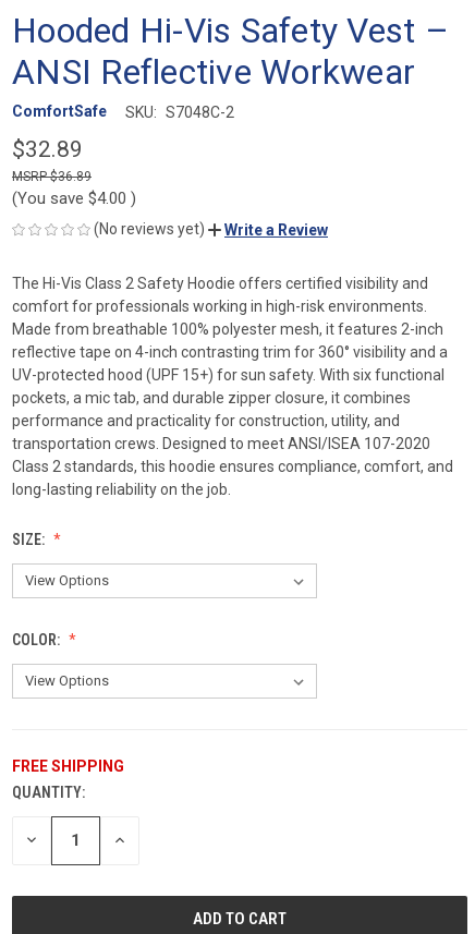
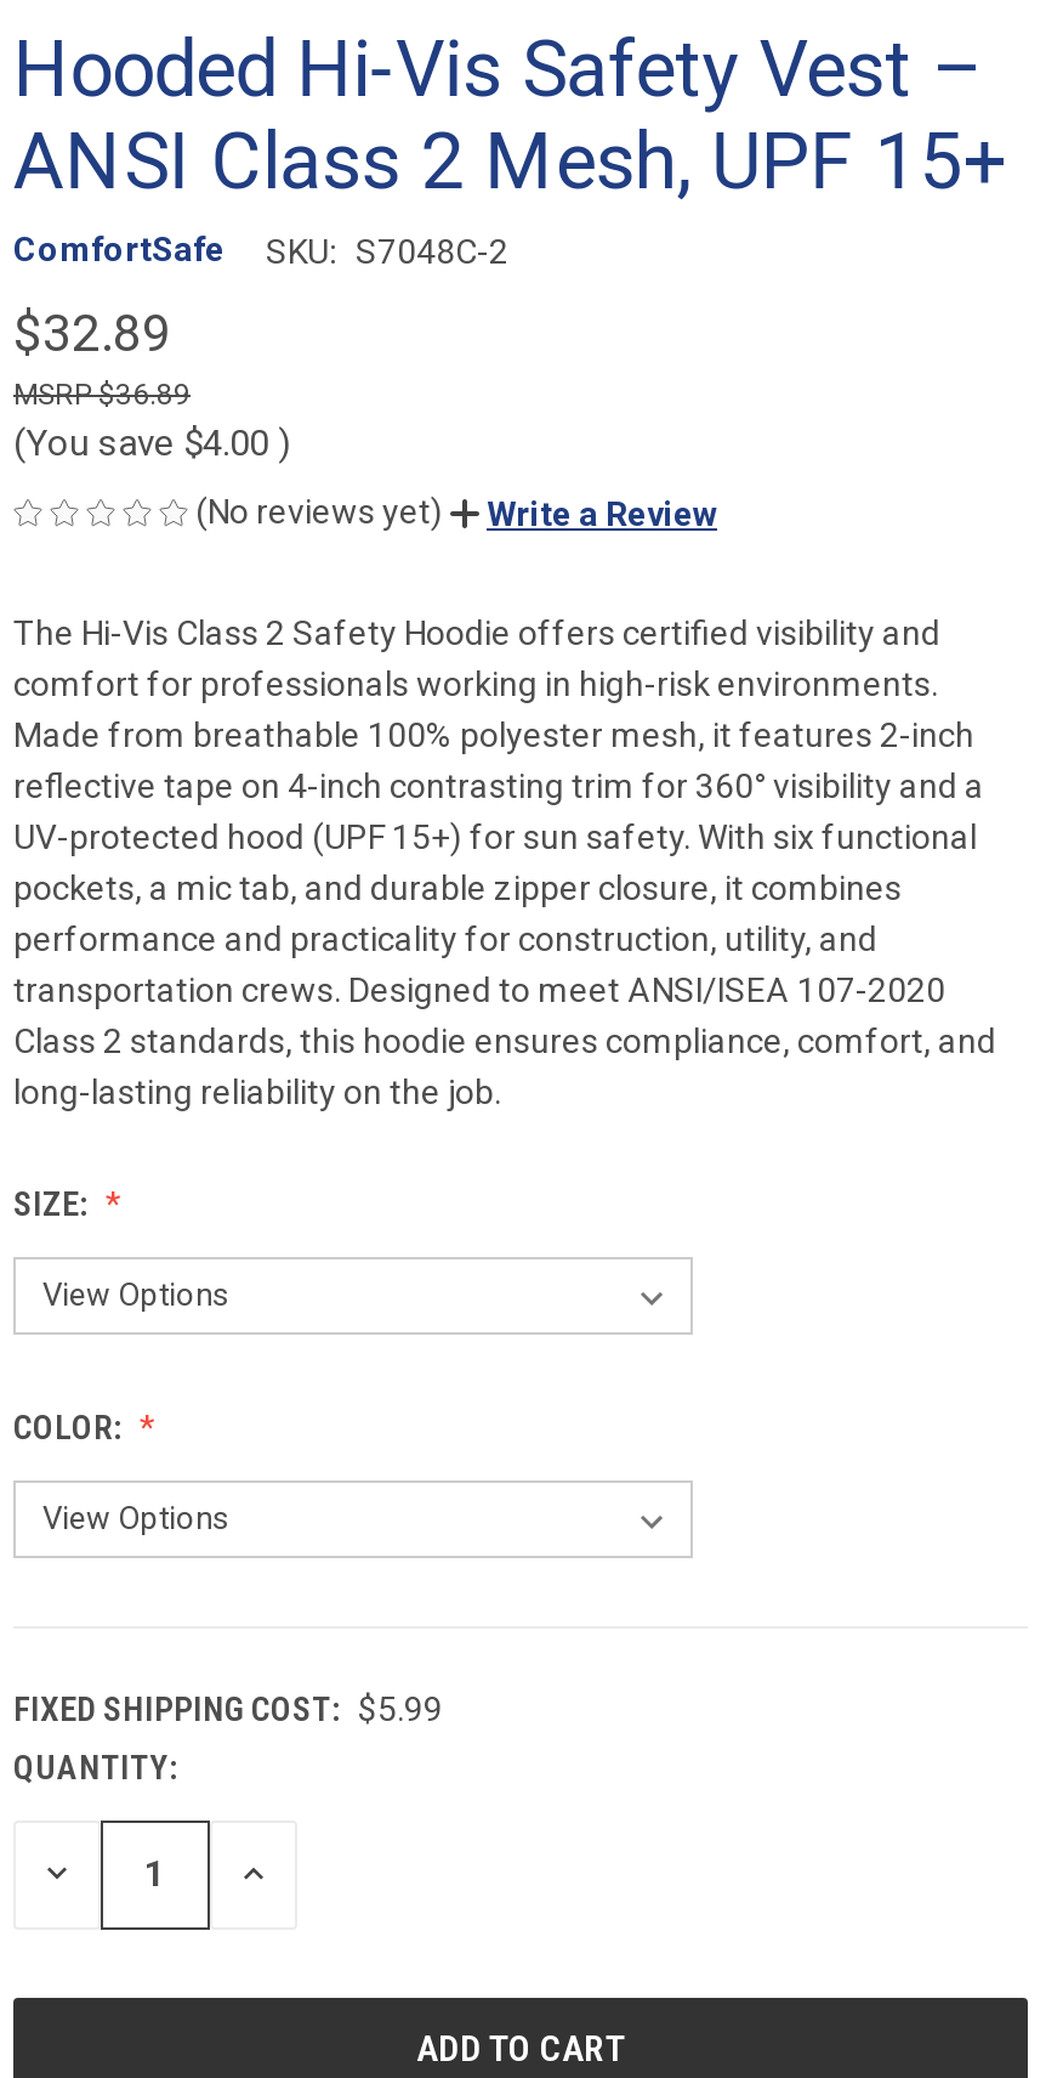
- ANSI Reflective Workwear
+ ANSI Class 2 Mesh, UPF 15+

- FREE SHIPPING
+ FIXED SHIPPING COST: $5.99
